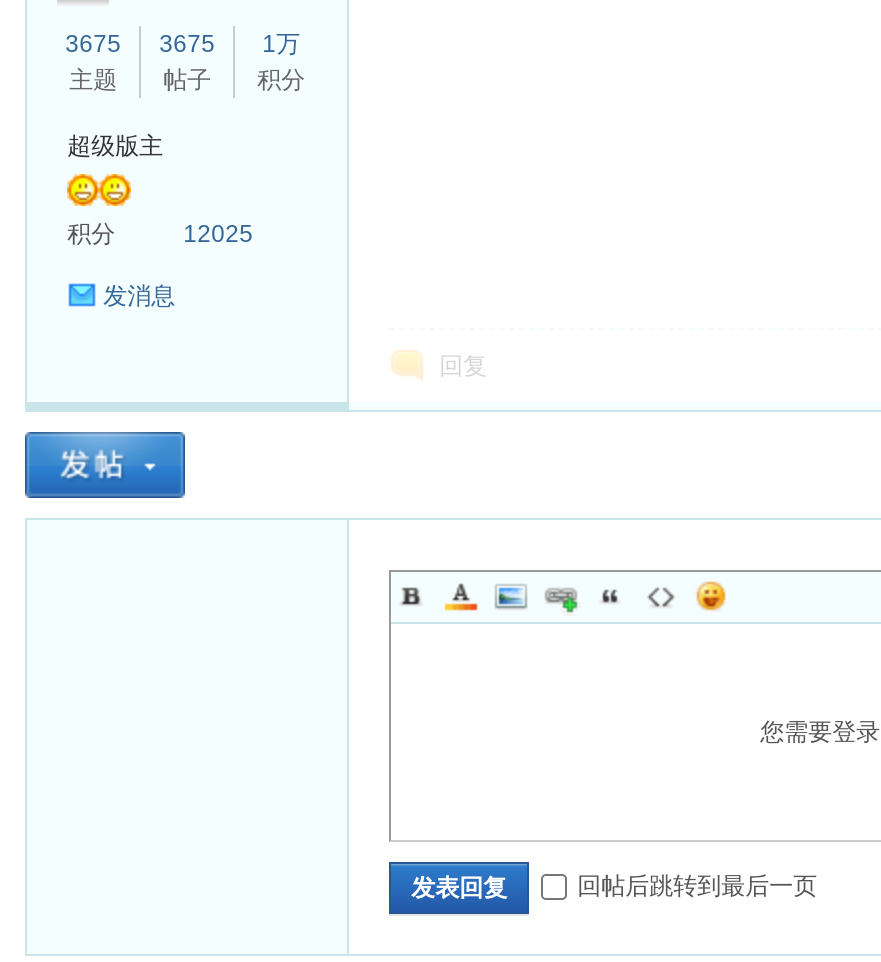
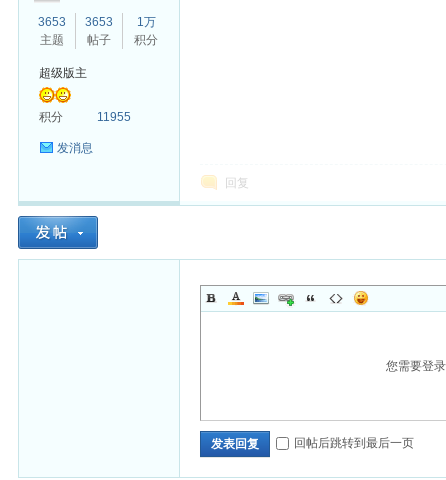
- 3675
+ 3653

- 3675
+ 3653

- 12025
+ 11955
